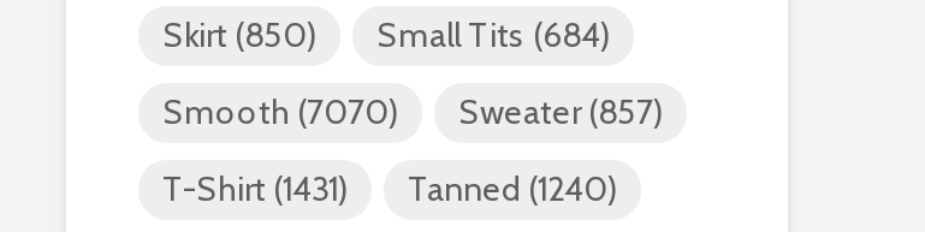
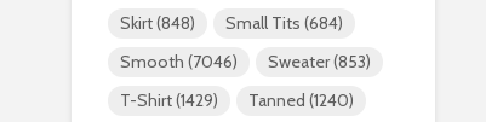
- Skirt (850) Small Tits (684)
+ Skirt (848) Small Tits (684)

- Smooth (7070)
+ Smooth (7046)

- Sweater (857)
+ Sweater (853)

- T-Shirt (1431) Tanned (1240)
+ T-Shirt (1429) Tanned (1240)
